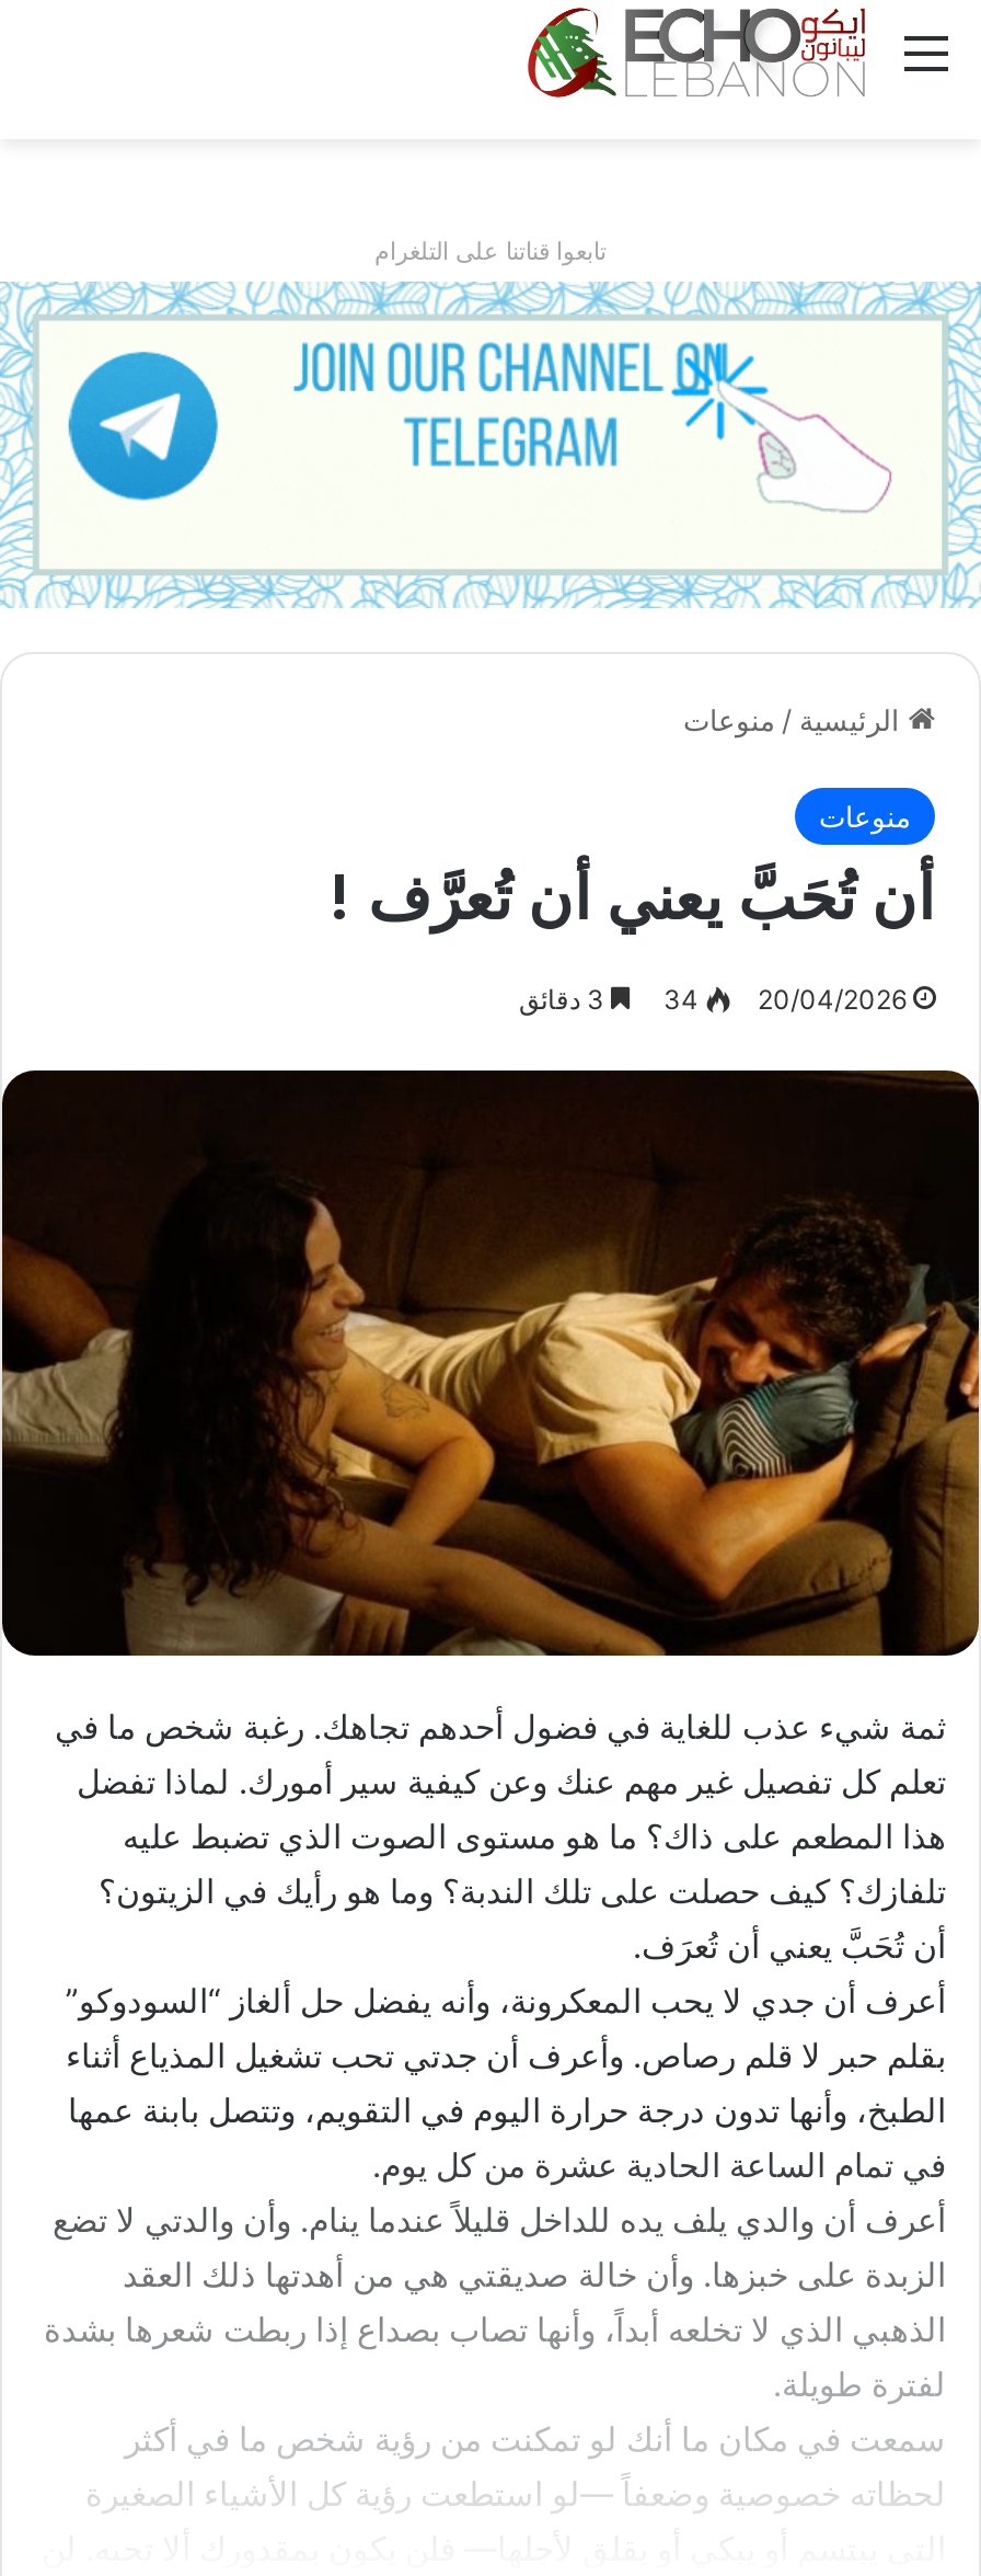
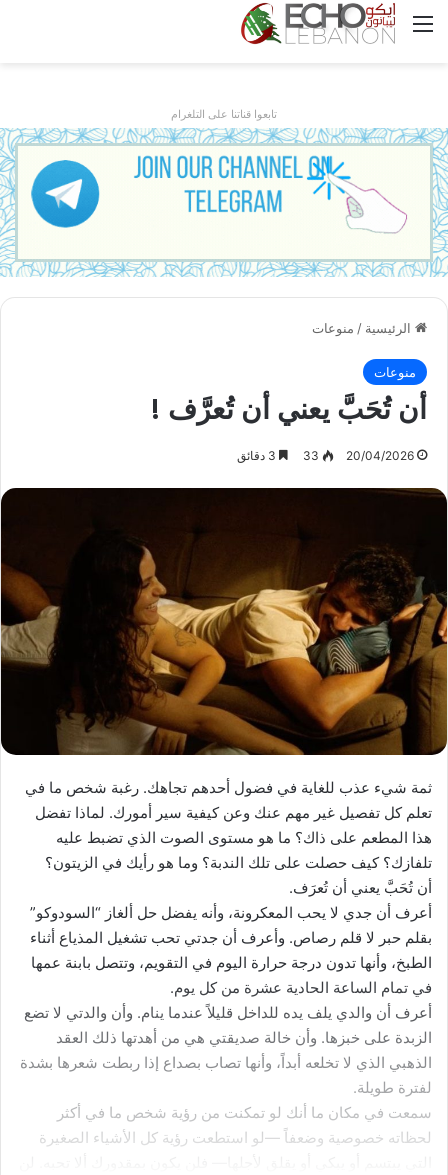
- 34
+ 33
